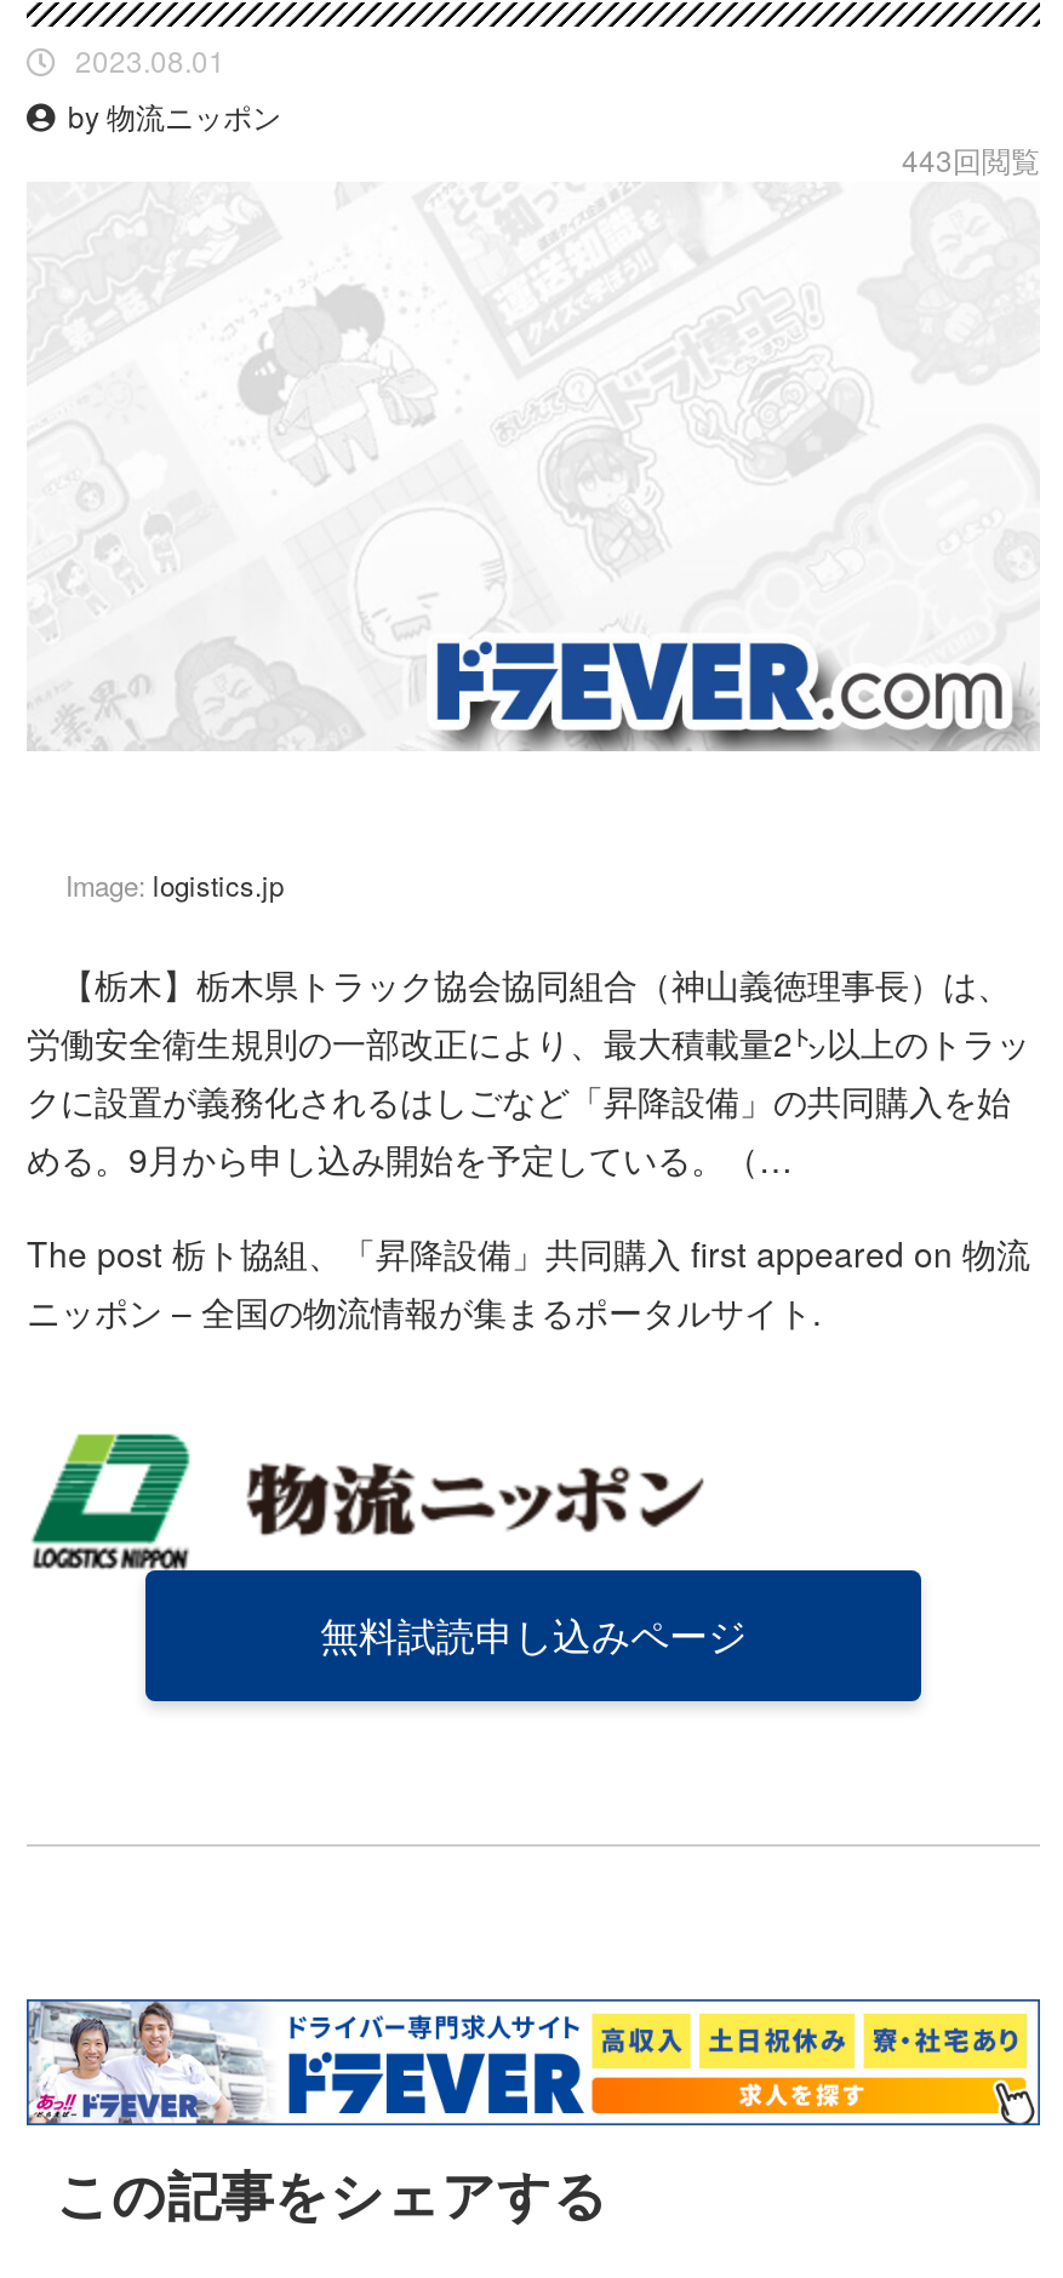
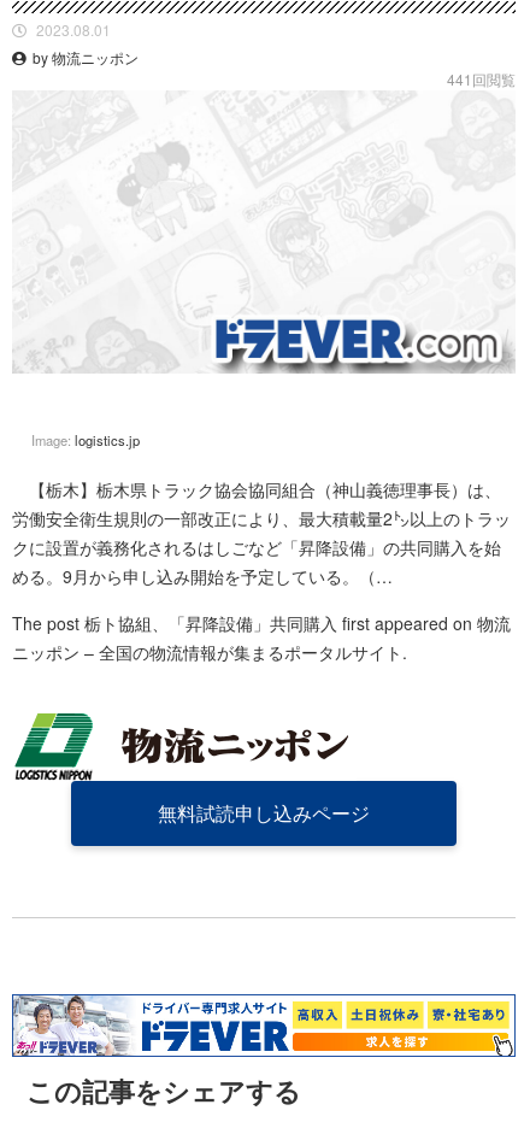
- 443回閲覧
+ 441回閲覧
